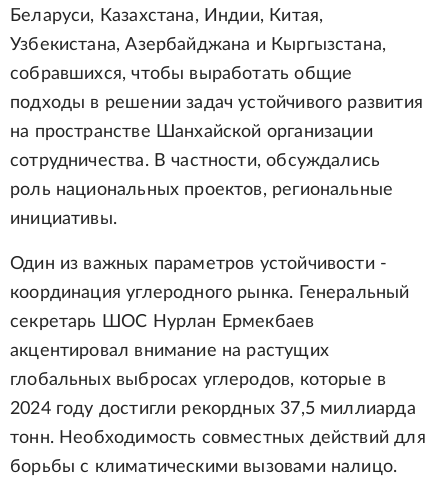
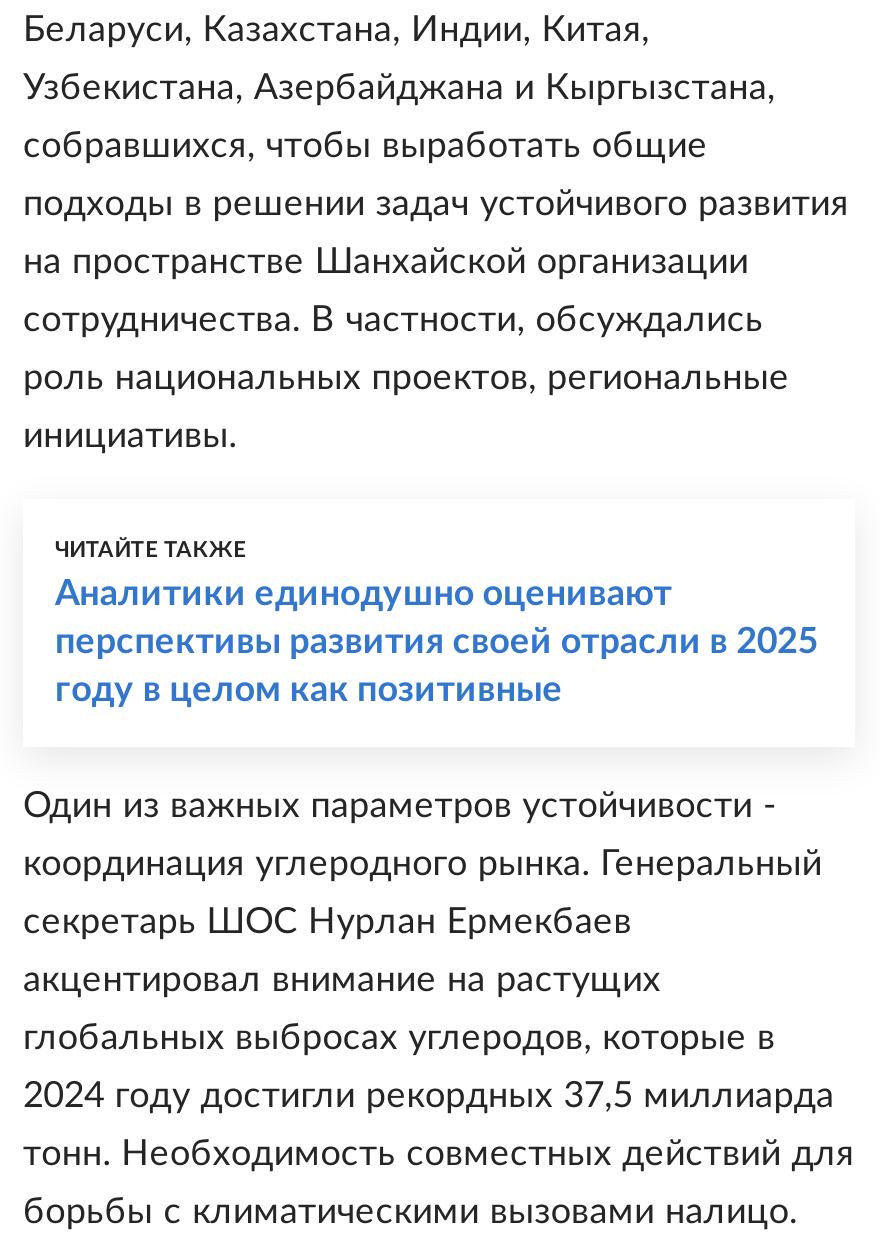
+ ЧИТАЙТЕ ТАКЖЕ
+ Аналитики единодушно оценивают
+ перспективы развития своей отрасли в 2025
+ году в целом как позитивные
